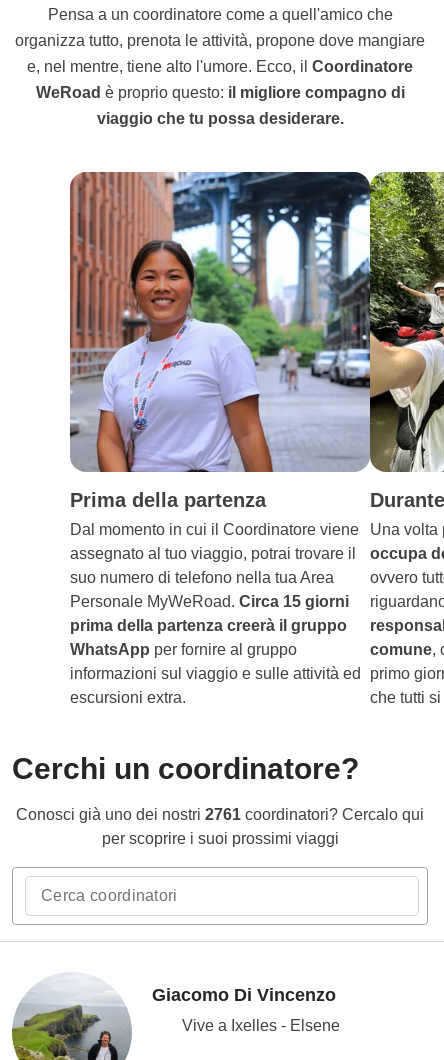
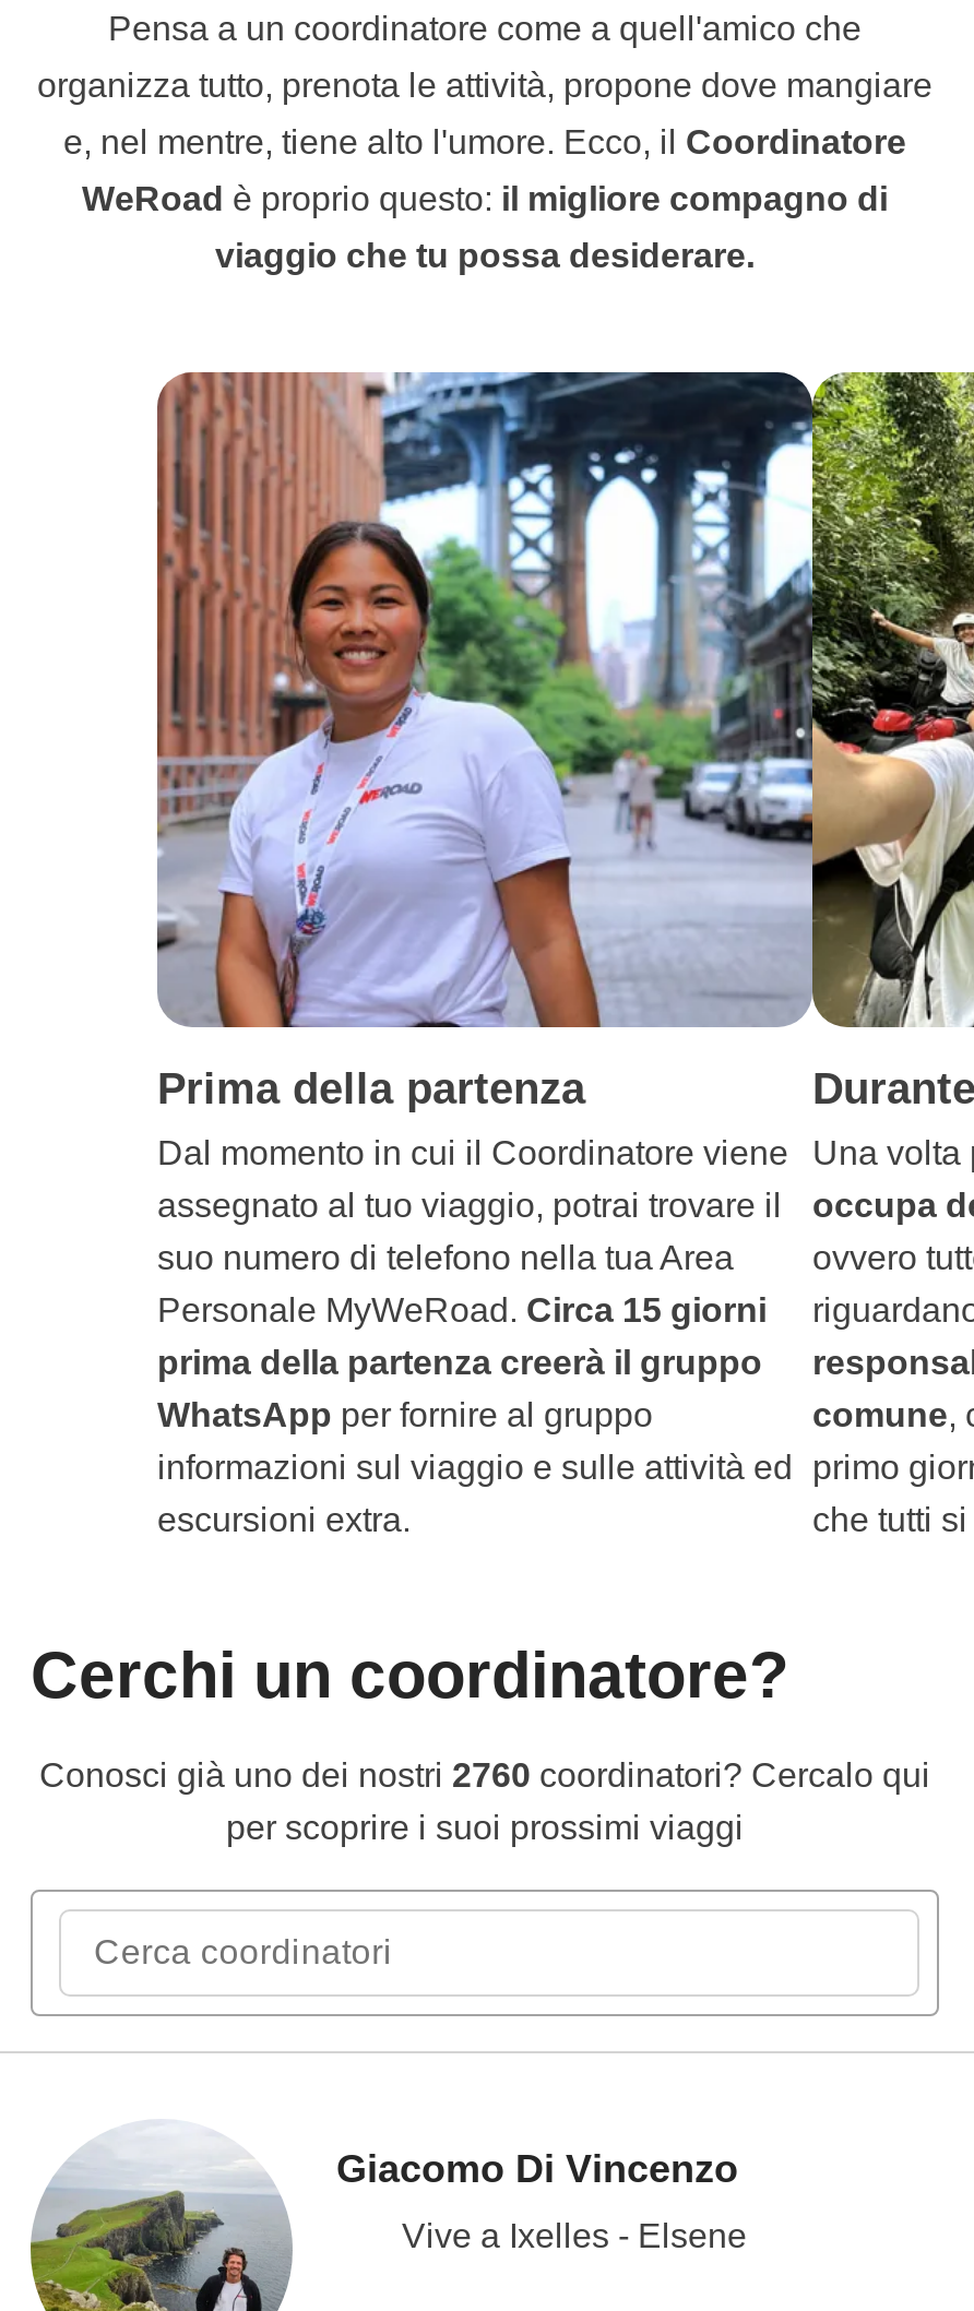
- Conosci già uno dei nostri 2761 coordinatori? Cercalo qui
+ Conosci già uno dei nostri 2760 coordinatori? Cercalo qui
